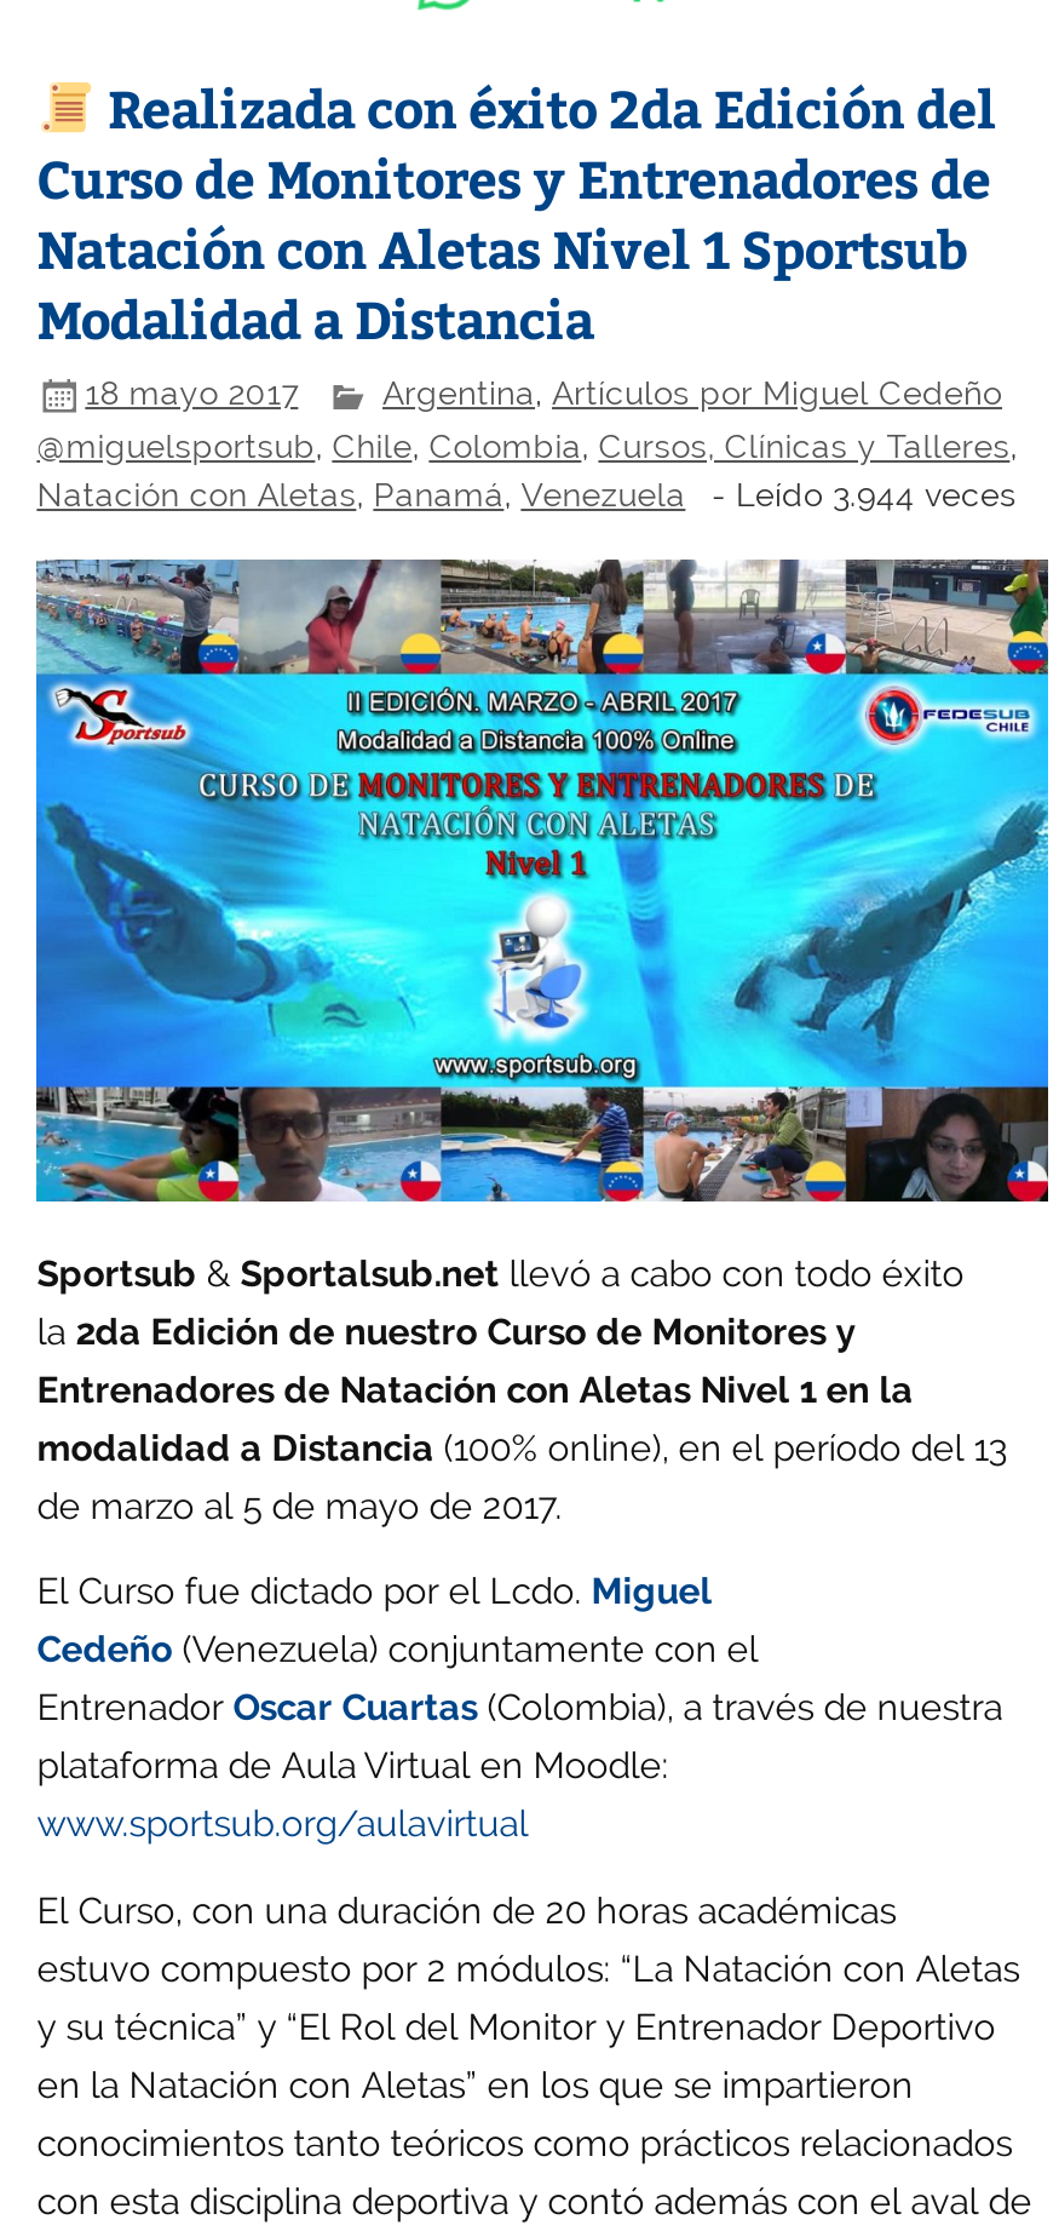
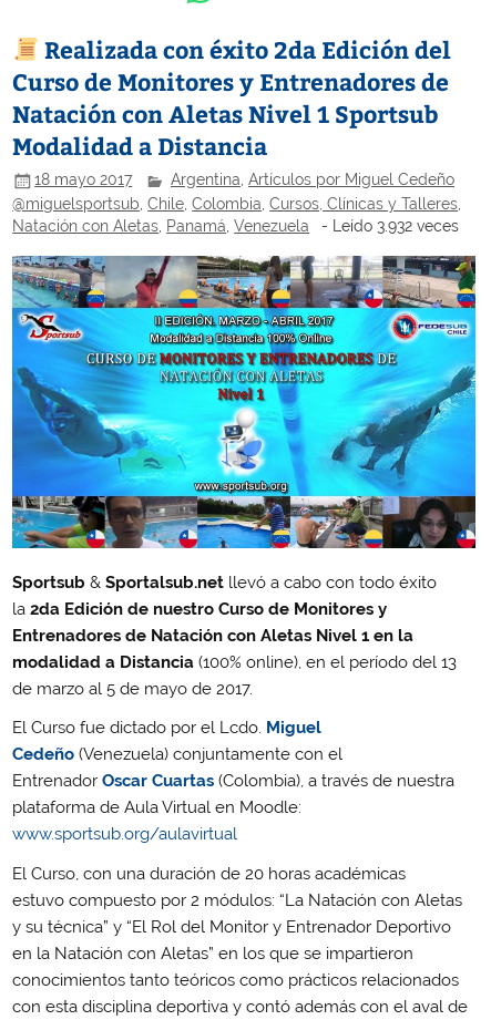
- Natación con Aletas, Panamá, Venezuela - Leído 3.944 veces
+ Natación con Aletas, Panamá, Venezuela - Leído 3.932 veces
